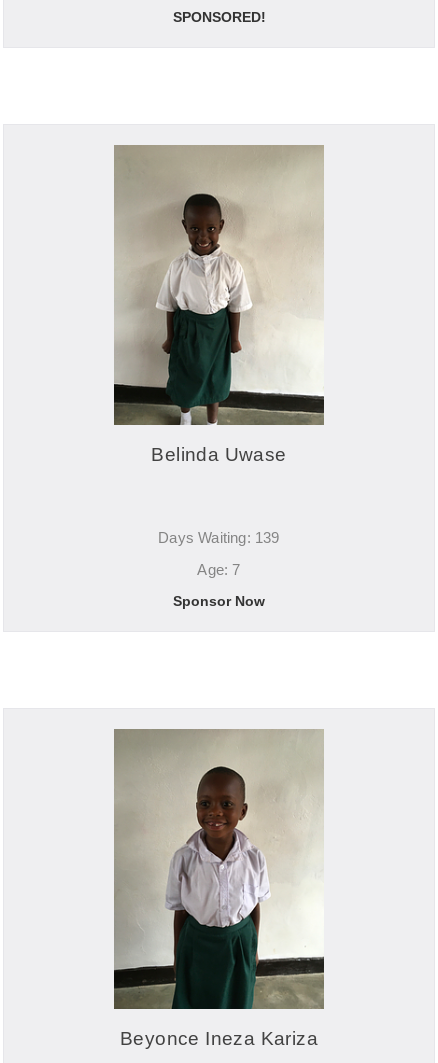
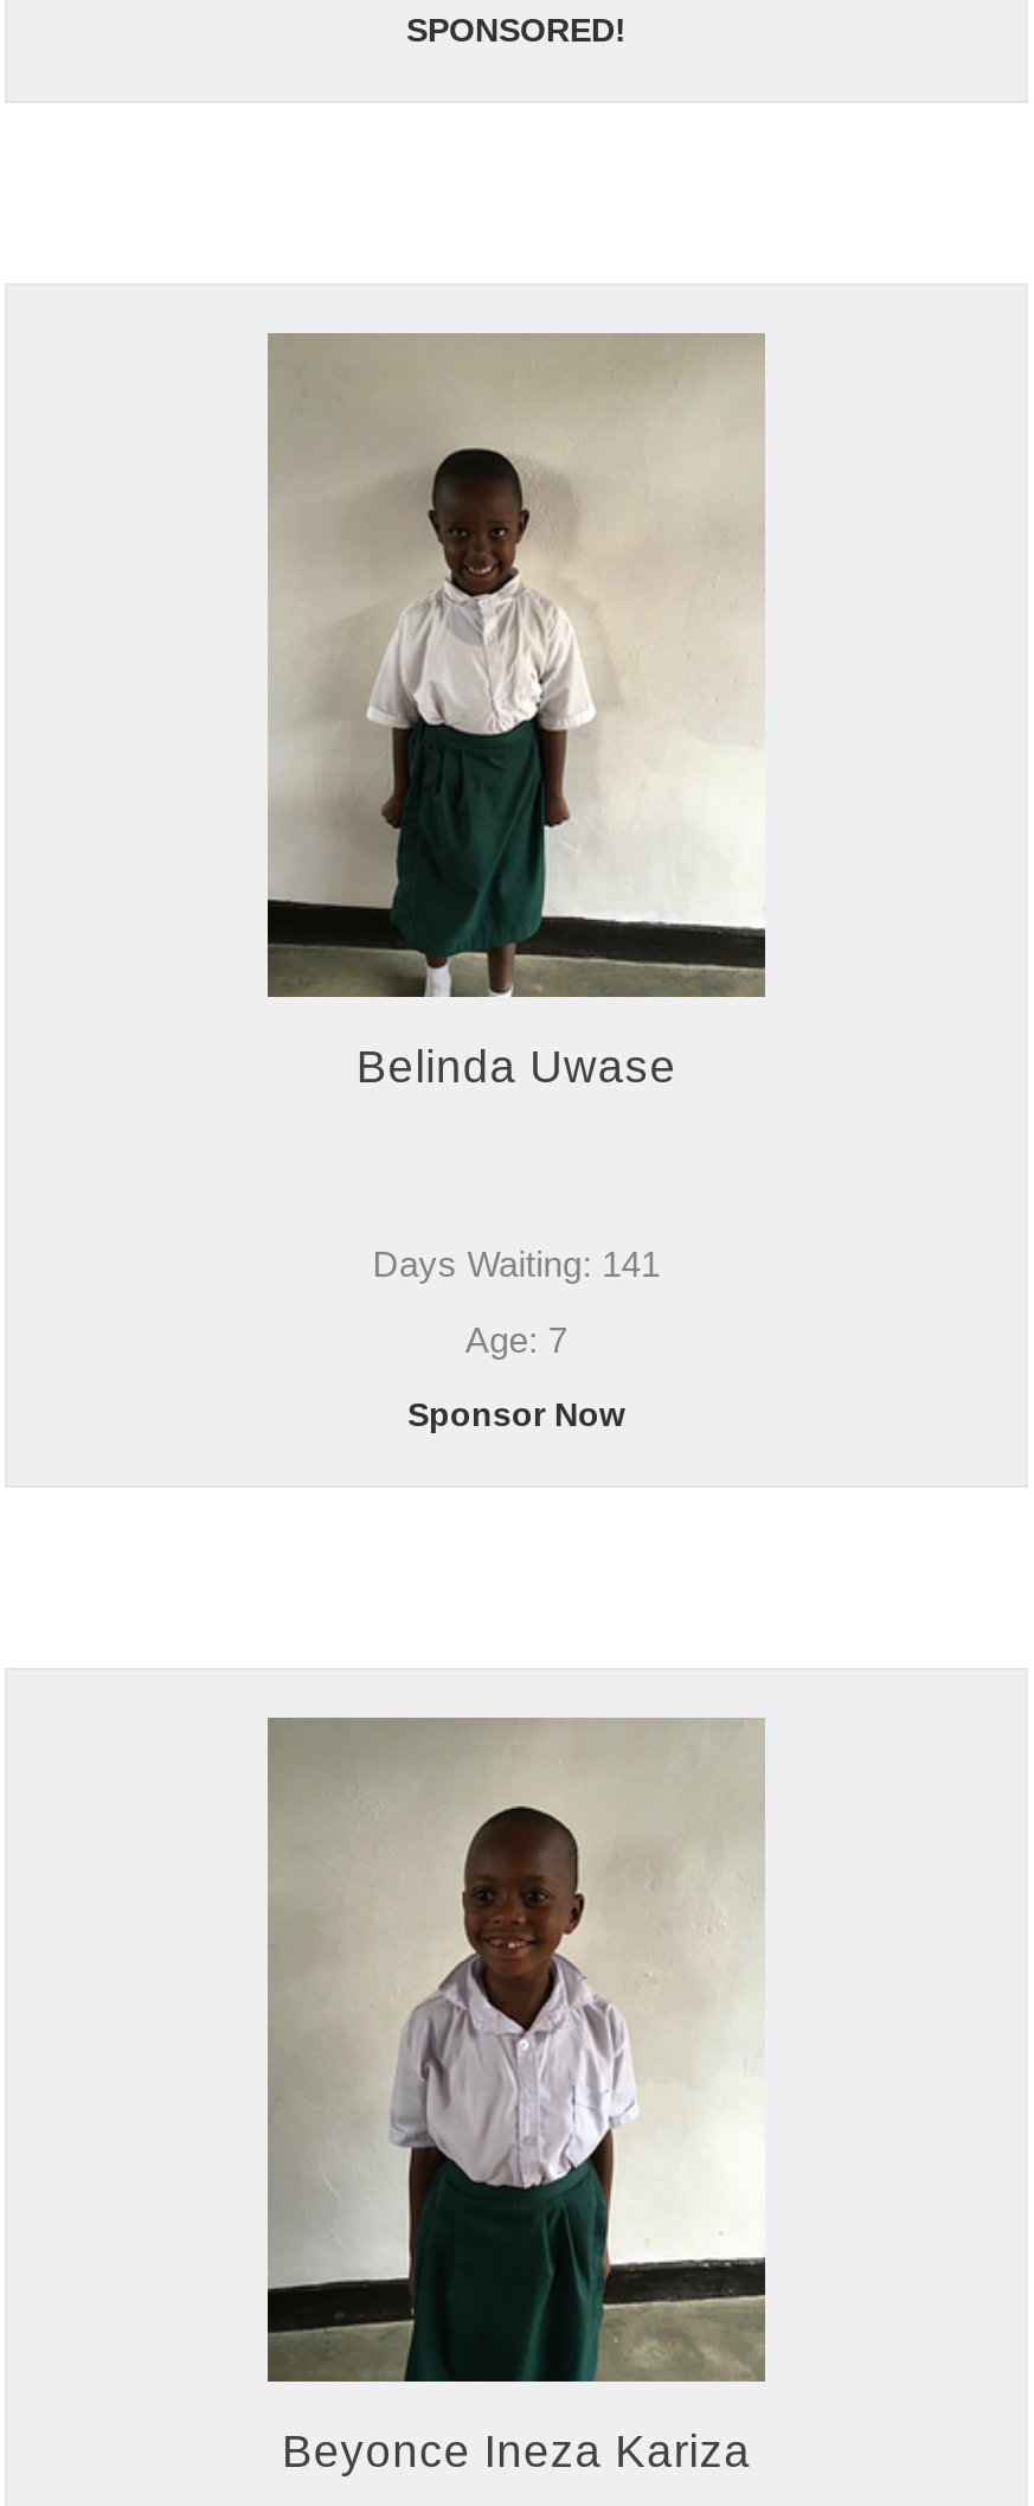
- Days Waiting: 139
+ Days Waiting: 141
